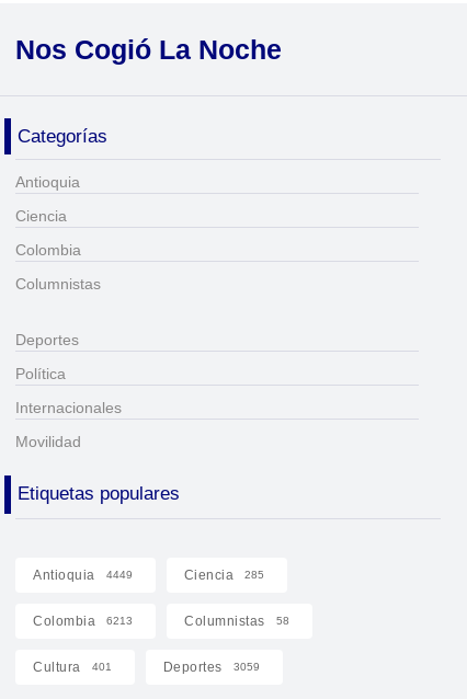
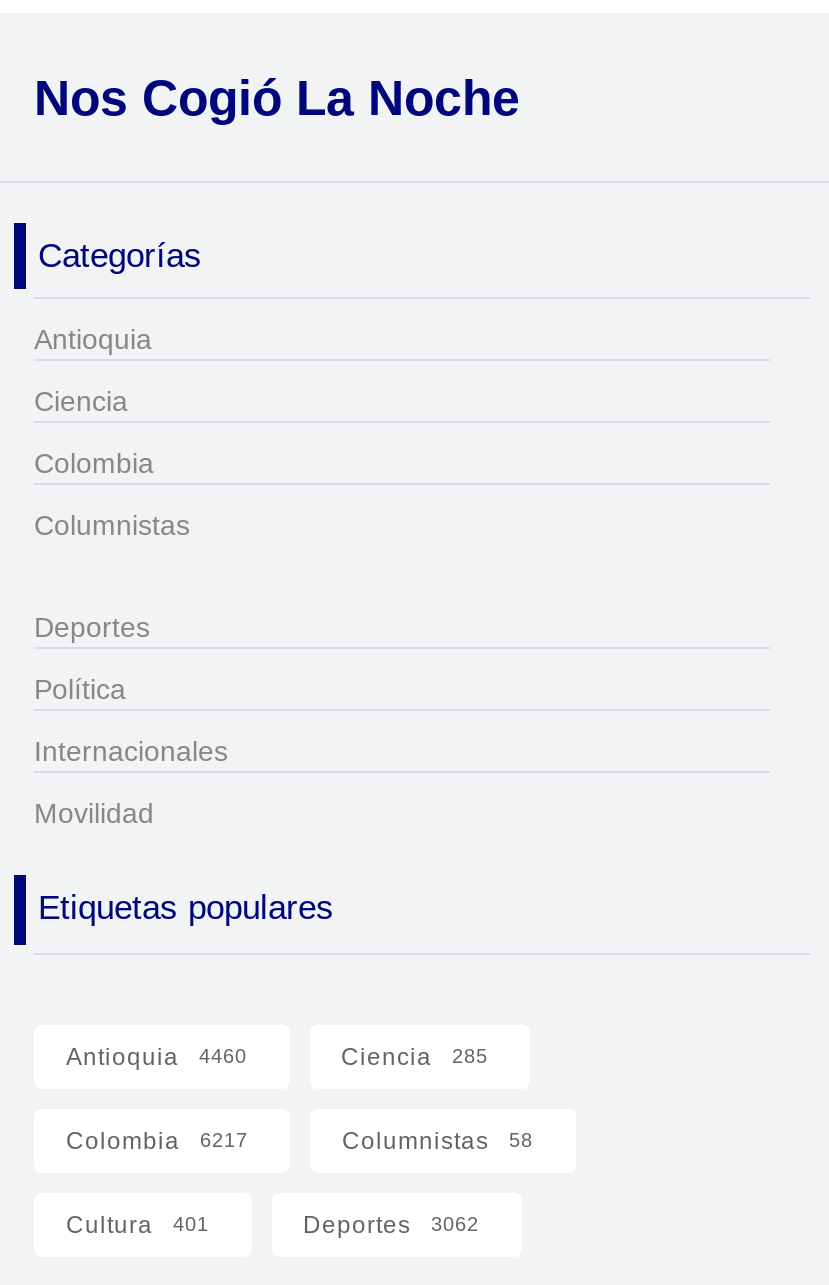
- Antioquia 4449
+ Antioquia 4460

- Colombia 6213
+ Colombia 6217

- Deportes 3059
+ Deportes 3062
